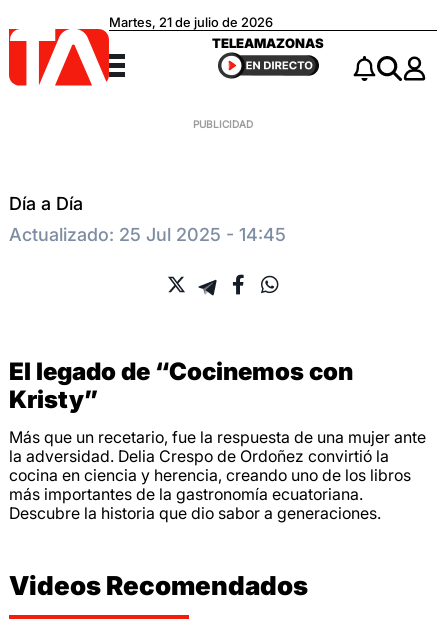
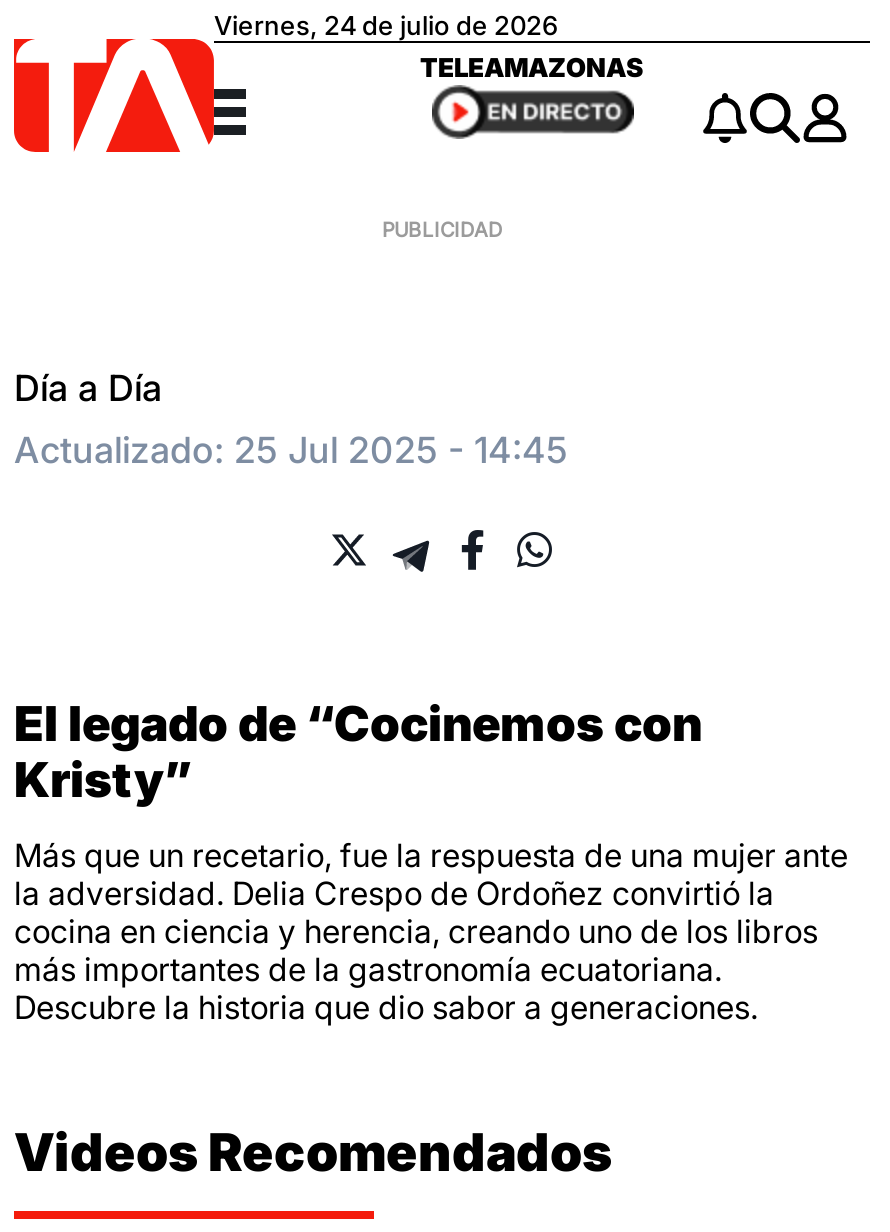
- Martes, 21 de julio de 2026
+ Viernes, 24 de julio de 2026
